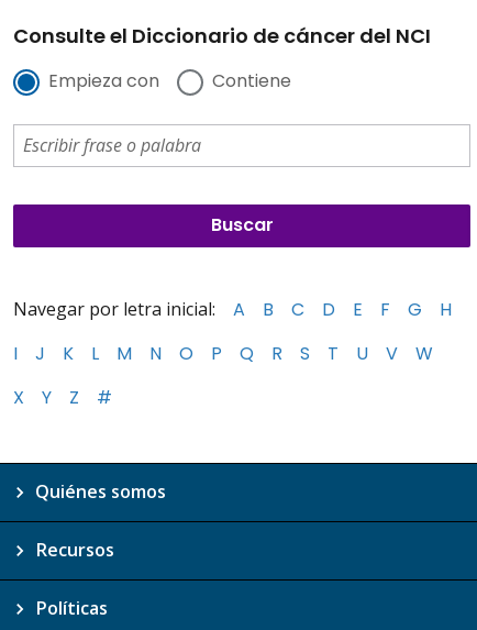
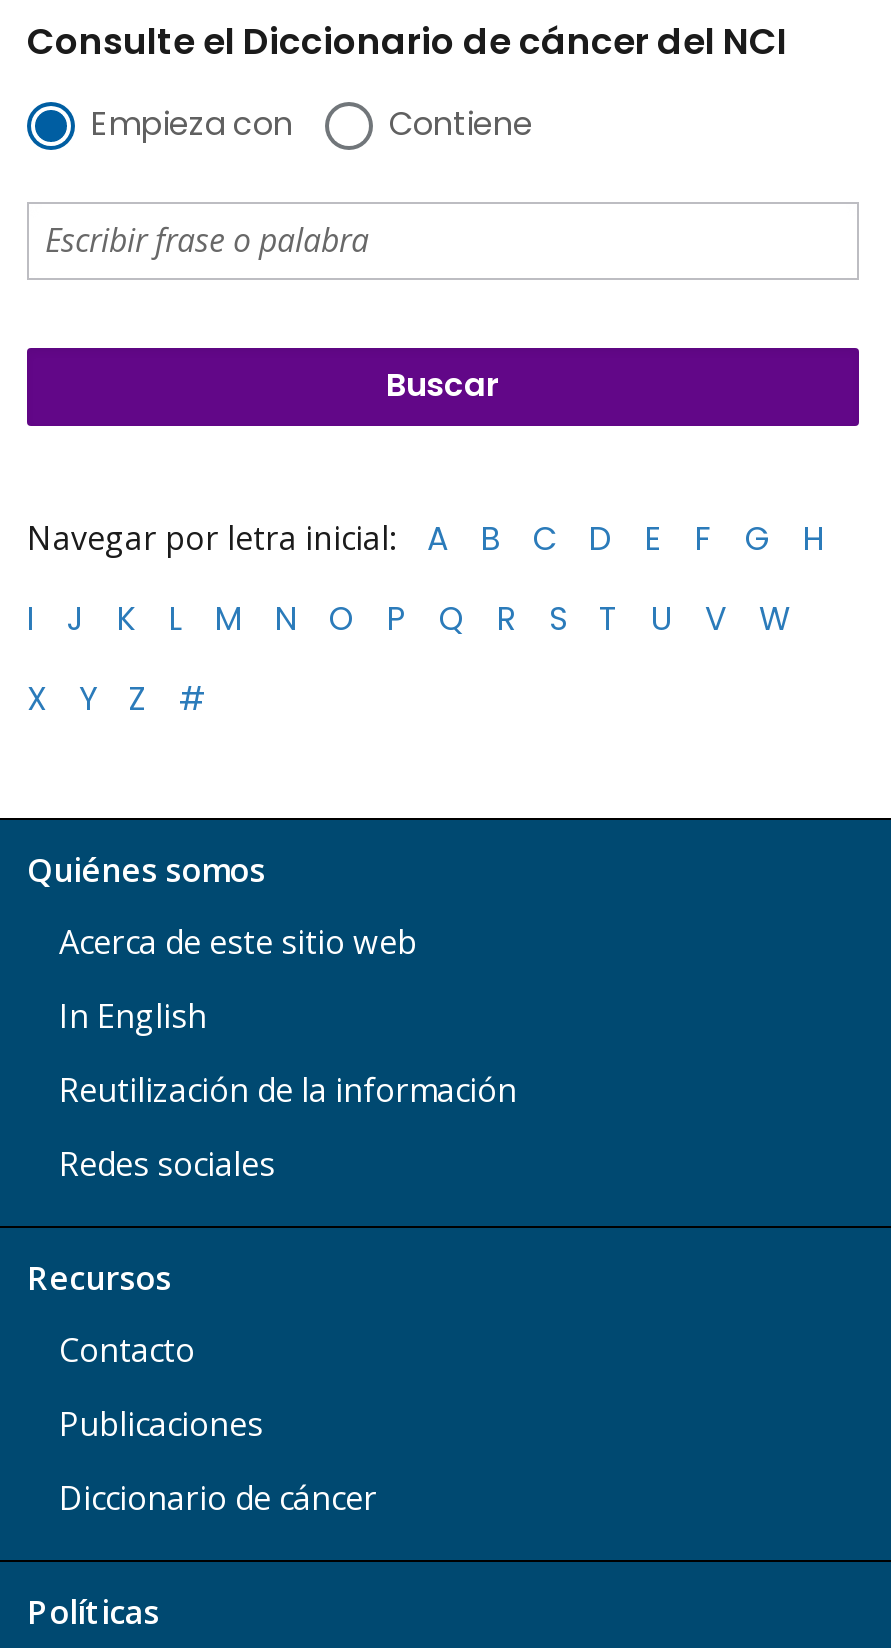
+ Acerca de este sitio web
+ In English
+ Reutilización de la información
+ Redes sociales

+ Contacto
+ Publicaciones
+ Diccionario de cáncer
